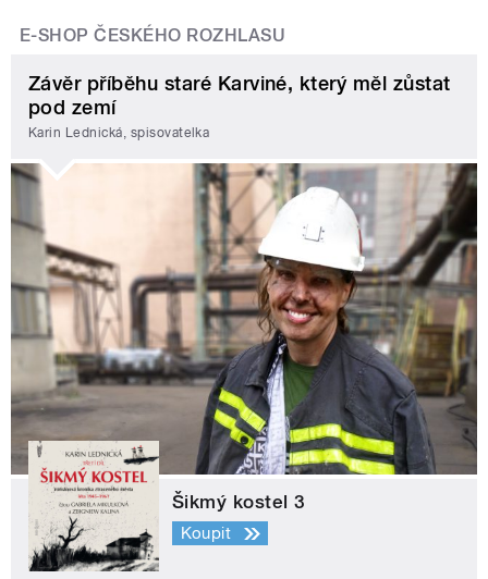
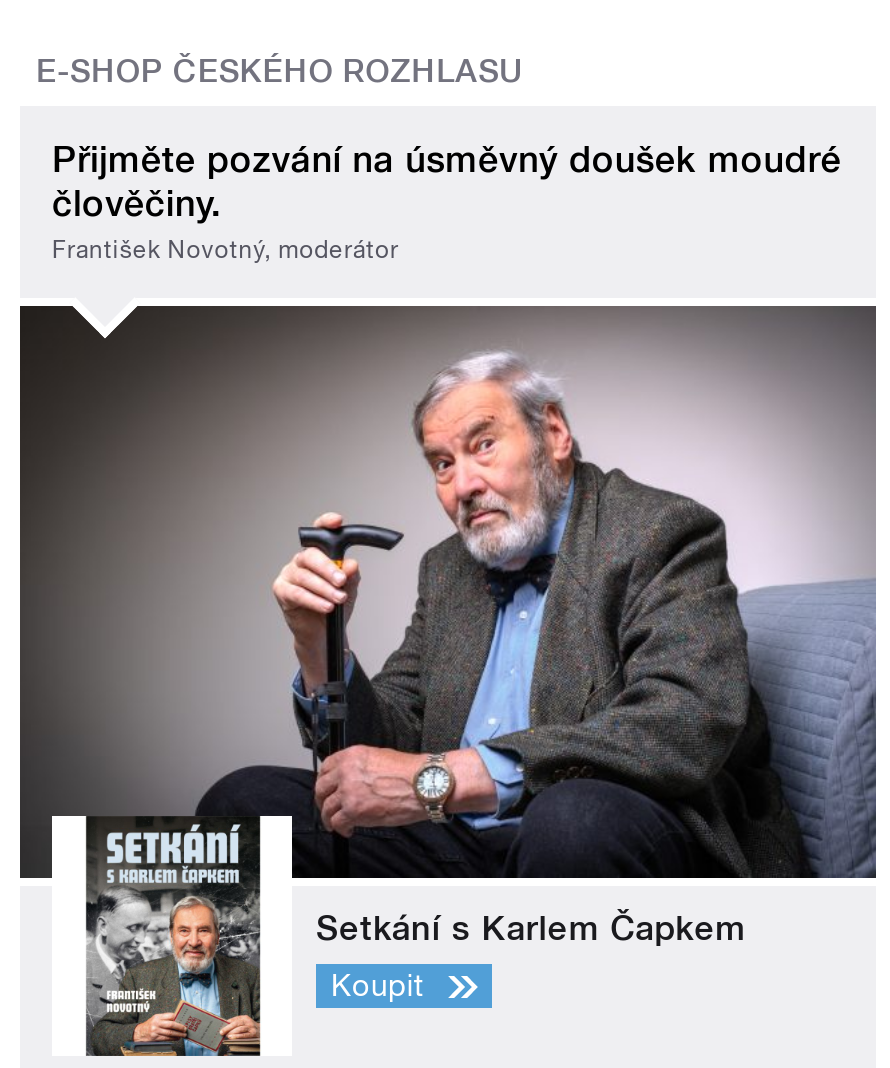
- Závěr příběhu staré Karviné, který měl zůstat
- pod zemí
- Karin Lednická, spisovatelka
+ Přijměte pozvání na úsměvný doušek moudré
+ člověčiny.
+ František Novotný, moderátor

- [image]
- Šikmý kostel 3
+ [image]
+ Setkání s Karlem Čapkem
